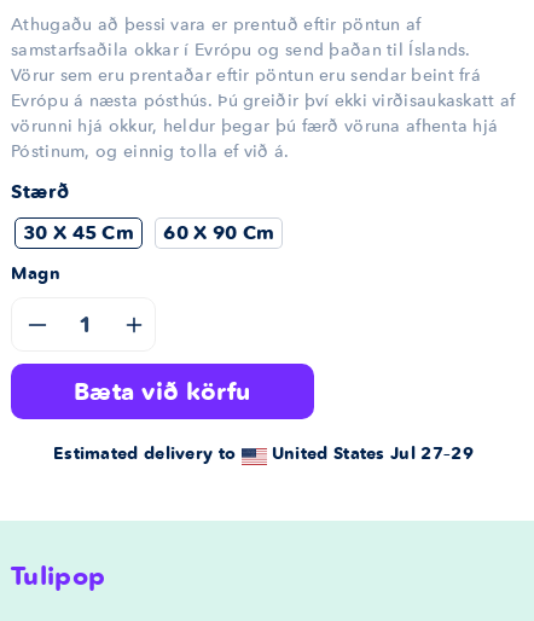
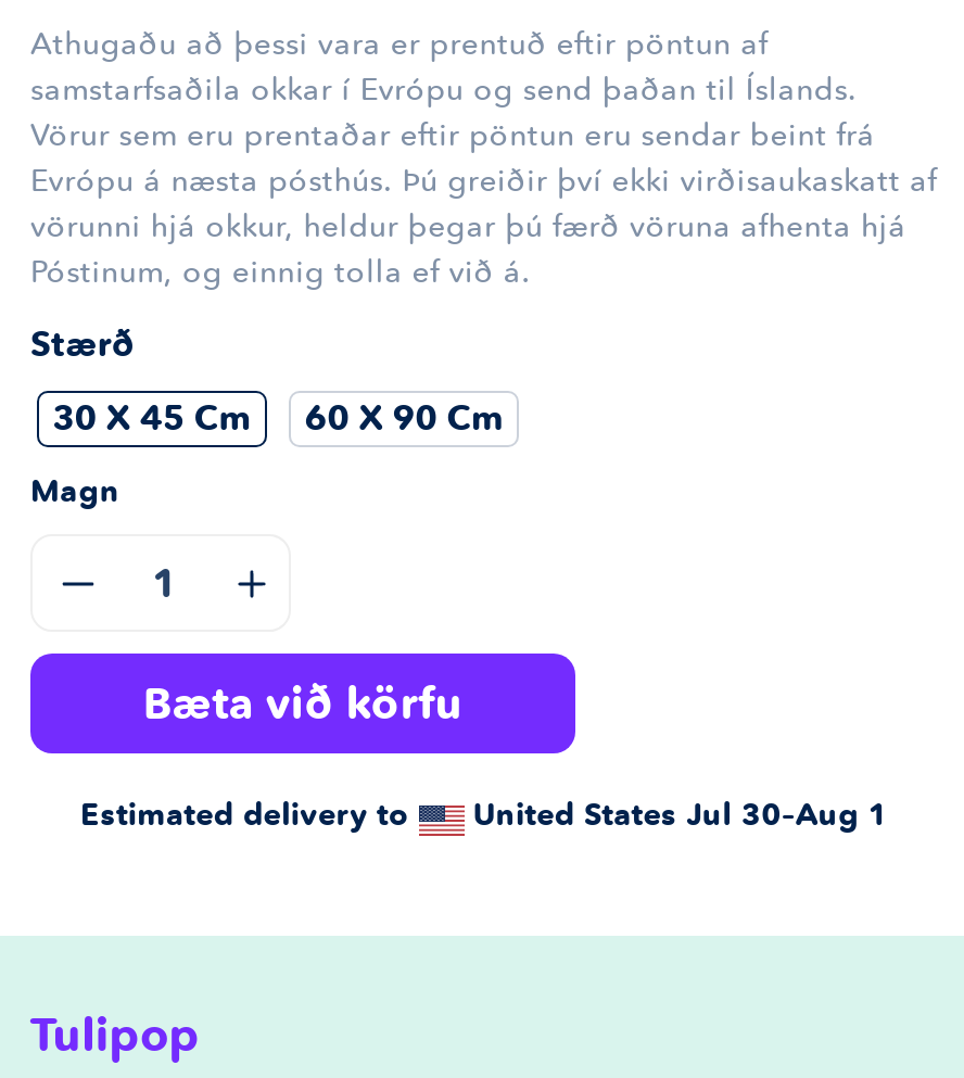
- United States Jul 27–29
+ United States Jul 30–Aug 1
